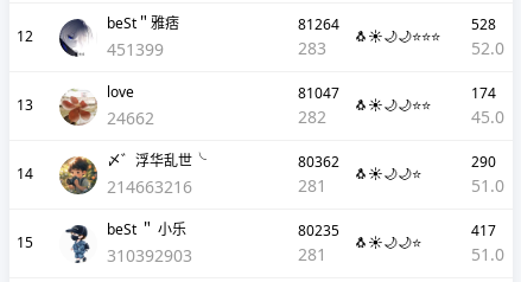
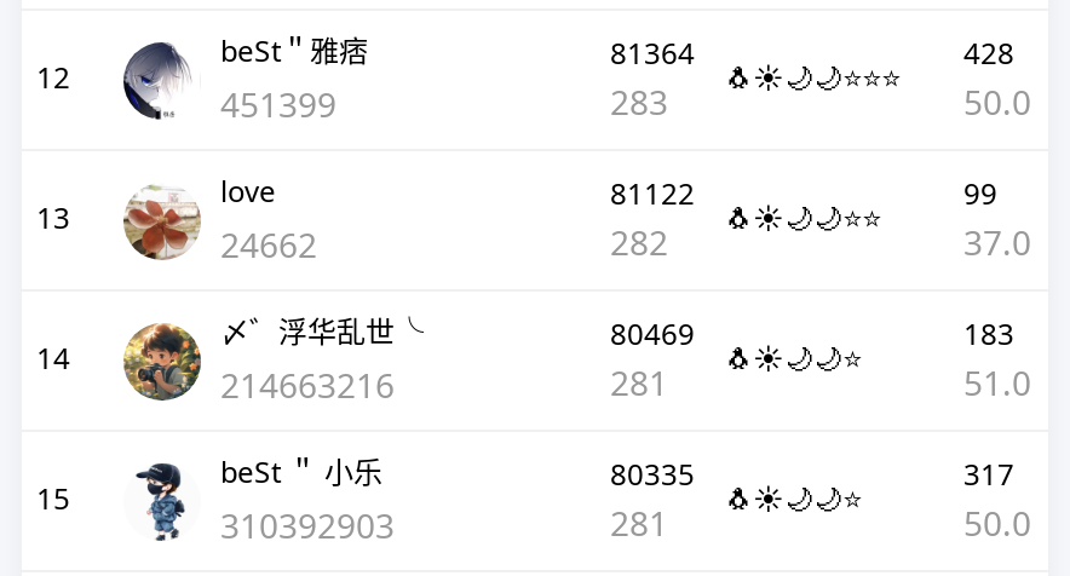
- 81264
+ 81364

- 528
+ 428

- 52.0
+ 50.0

- 81047
+ 81122

- 174
+ 99

- 45.0
+ 37.0

- 80362
+ 80469

- 290
+ 183

- 80235
+ 80335

- 417
+ 317

- 51.0
+ 50.0
